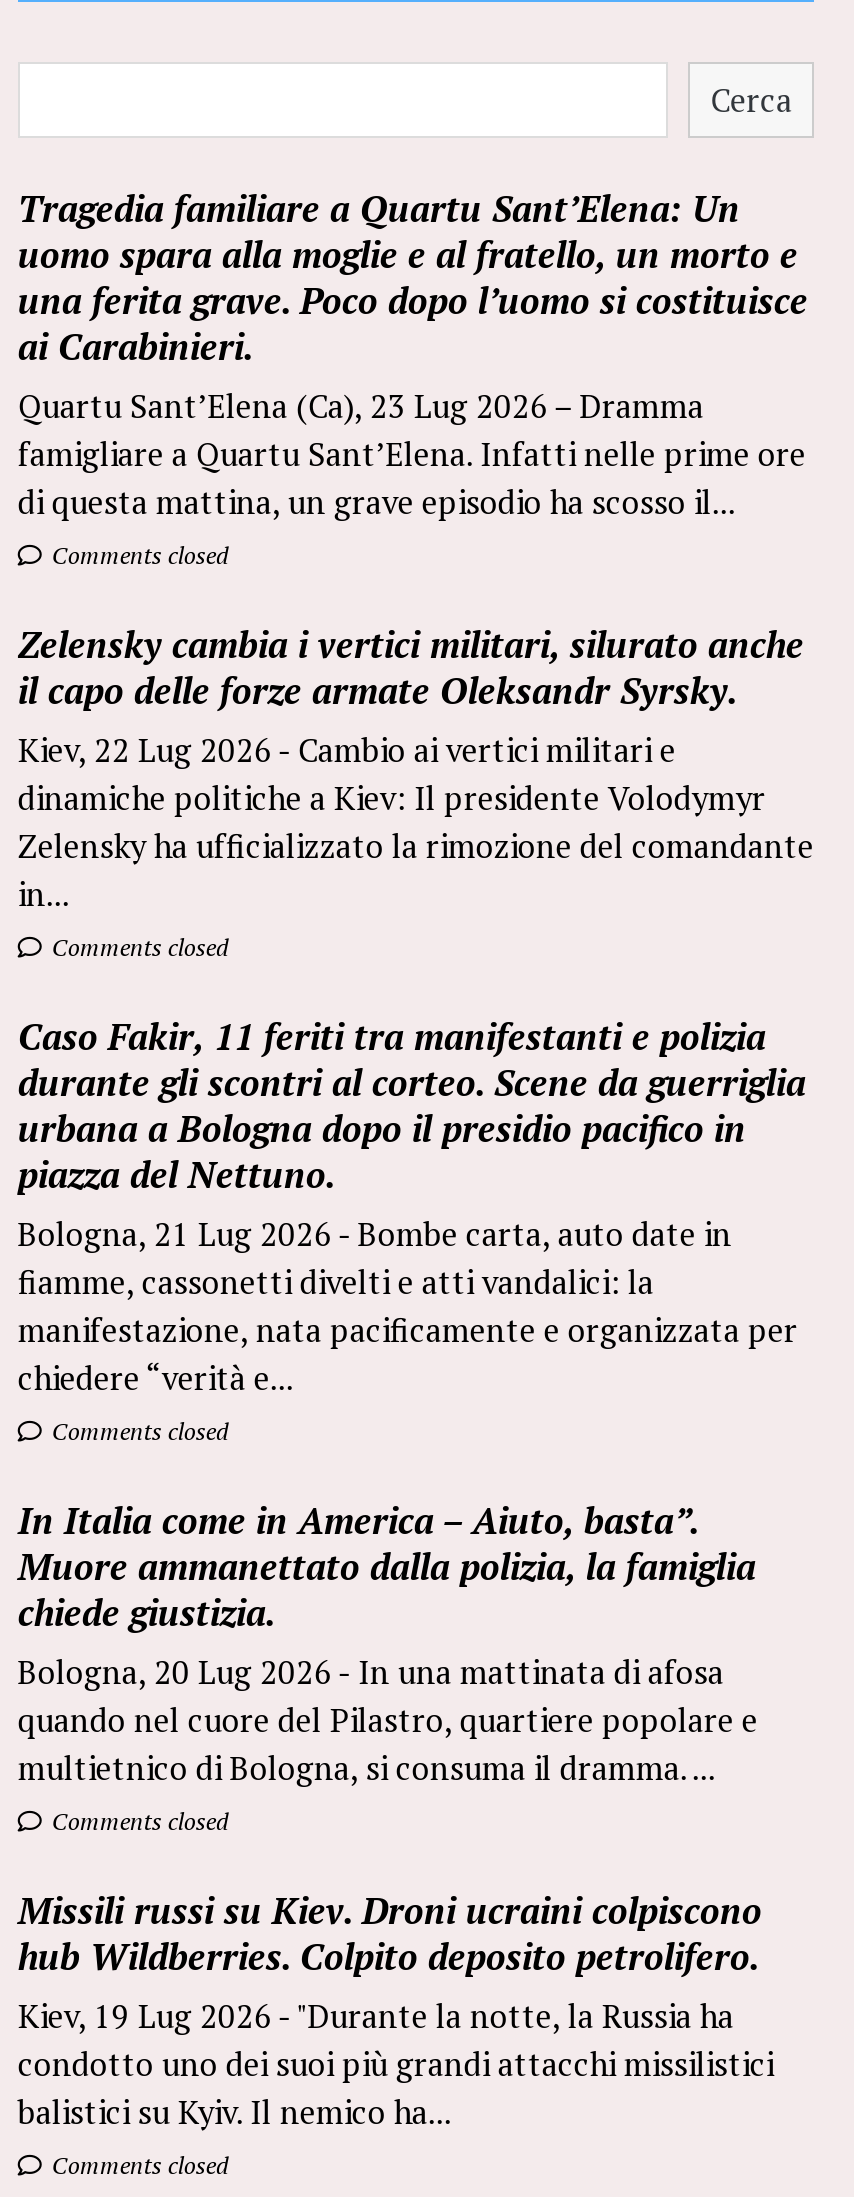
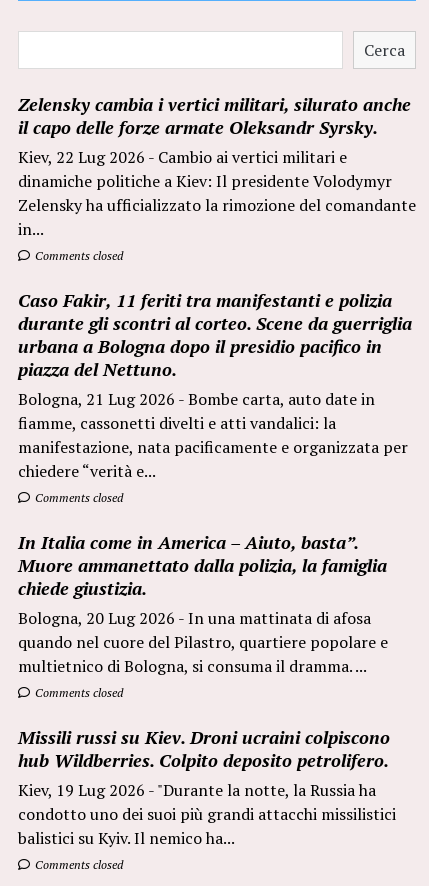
- Tragedia familiare a Quartu Sant’Elena: Un
- uomo spara alla moglie e al fratello, un morto e
- una ferita grave. Poco dopo l’uomo si costituisce
- ai Carabinieri.
- Quartu Sant’Elena (Ca), 23 Lug 2026 – Dramma
- famigliare a Quartu Sant’Elena. Infatti nelle prime ore
- di questa mattina, un grave episodio ha scosso il...
- Comments closed
